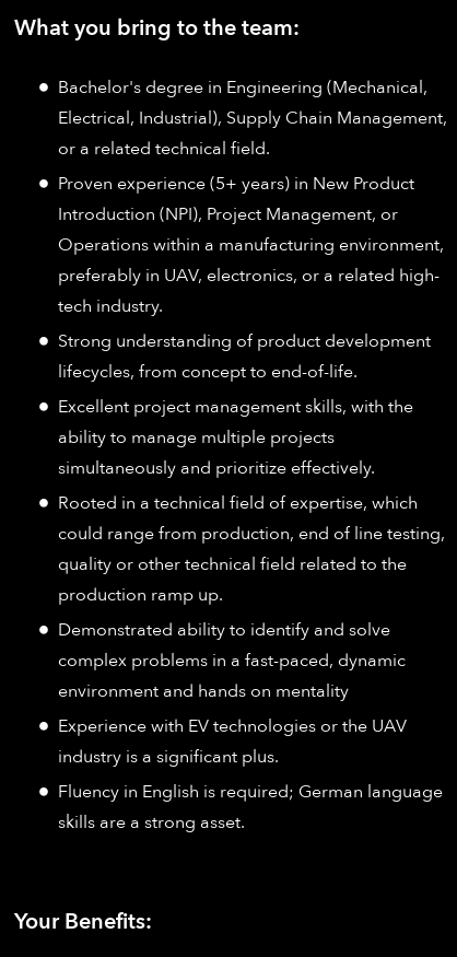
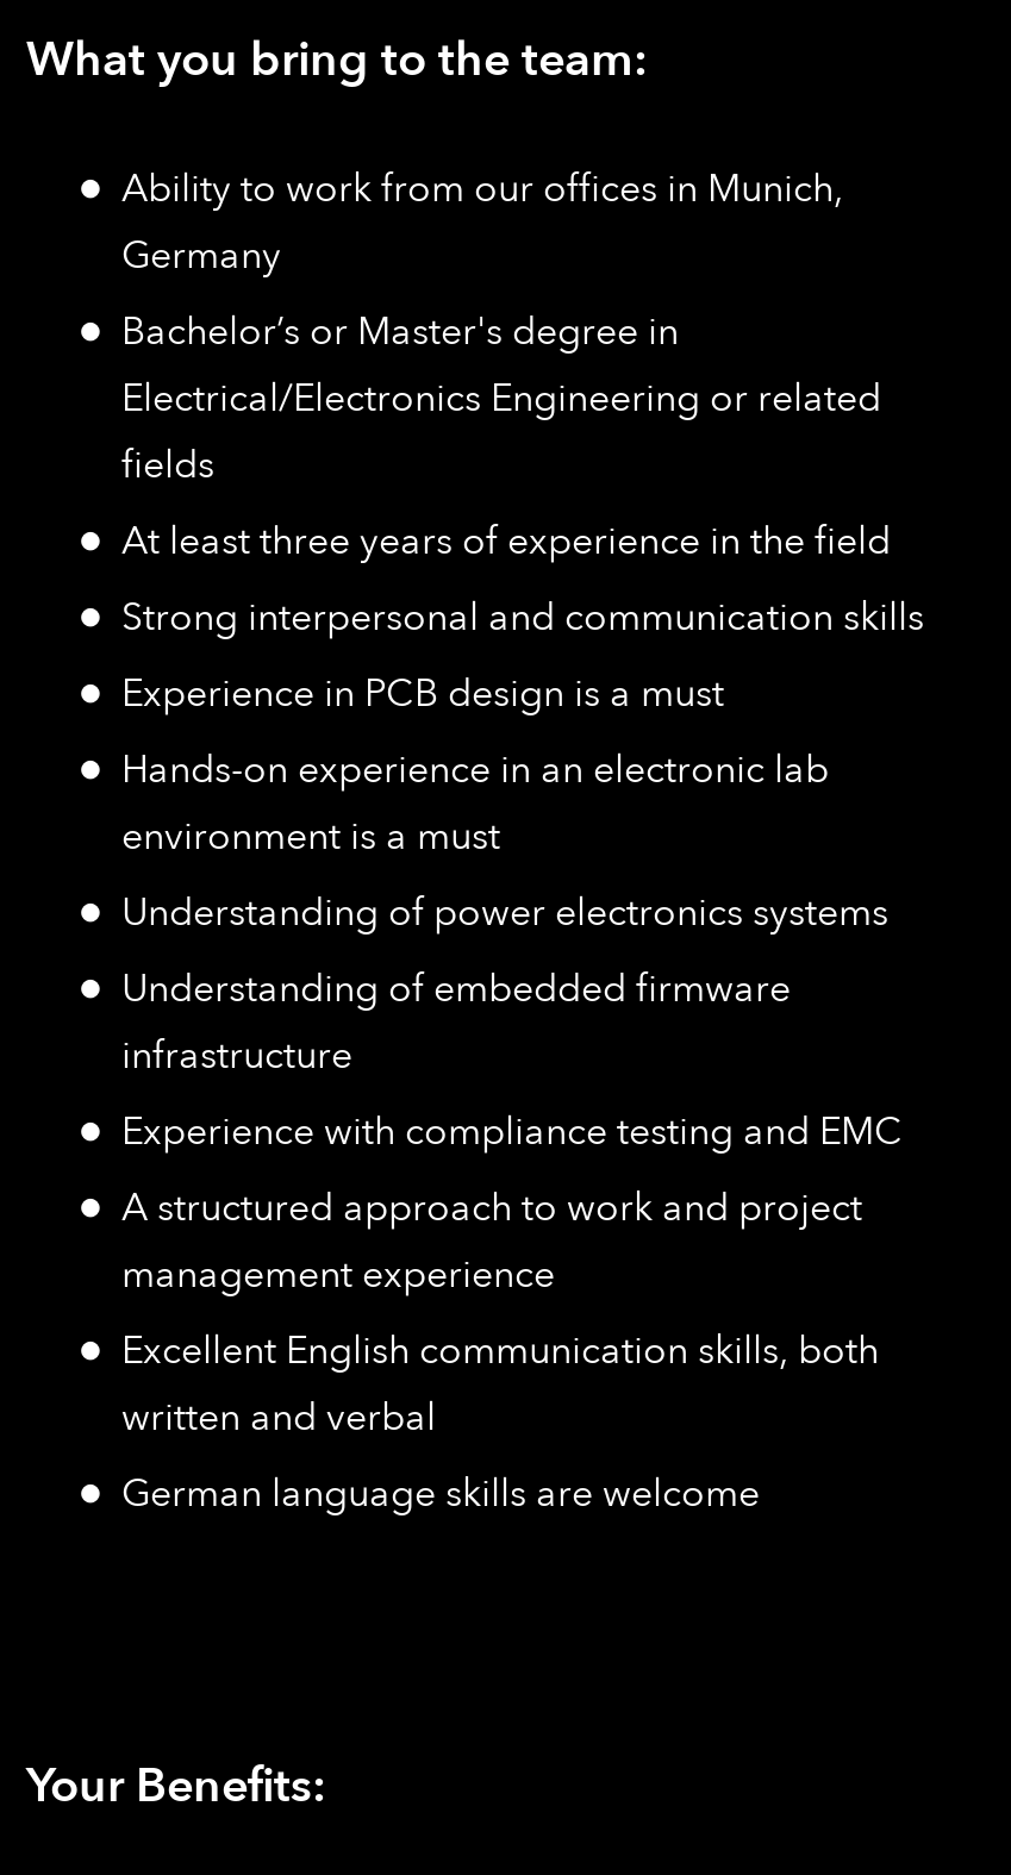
- Bachelor's degree in Engineering (Mechanical,
- Electrical, Industrial), Supply Chain Management,
- or a related technical field.
- Proven experience (5+ years) in New Product
- Introduction (NPI), Project Management, or
- Operations within a manufacturing environment,
- preferably in UAV, electronics, or a related high-
- tech industry.
- Strong understanding of product development
- lifecycles, from concept to end-of-life.
- Excellent project management skills, with the
- ability to manage multiple projects
- simultaneously and prioritize effectively.
- Rooted in a technical field of expertise, which
- could range from production, end of line testing,
- quality or other technical field related to the
- production ramp up.
- Demonstrated ability to identify and solve
- complex problems in a fast-paced, dynamic
- environment and hands on mentality
- Experience with EV technologies or the UAV
- industry is a significant plus.
- Fluency in English is required; German language
- skills are a strong asset.
+ Ability to work from our offices in Munich,
+ Germany
+ Bachelor’s or Master's degree in
+ Electrical/Electronics Engineering or related
+ fields
+ At least three years of experience in the field
+ Strong interpersonal and communication skills
+ Experience in PCB design is a must
+ Hands-on experience in an electronic lab
+ environment is a must
+ Understanding of power electronics systems
+ Understanding of embedded firmware
+ infrastructure
+ Experience with compliance testing and EMC
+ A structured approach to work and project
+ management experience
+ Excellent English communication skills, both
+ written and verbal
+ German language skills are welcome
